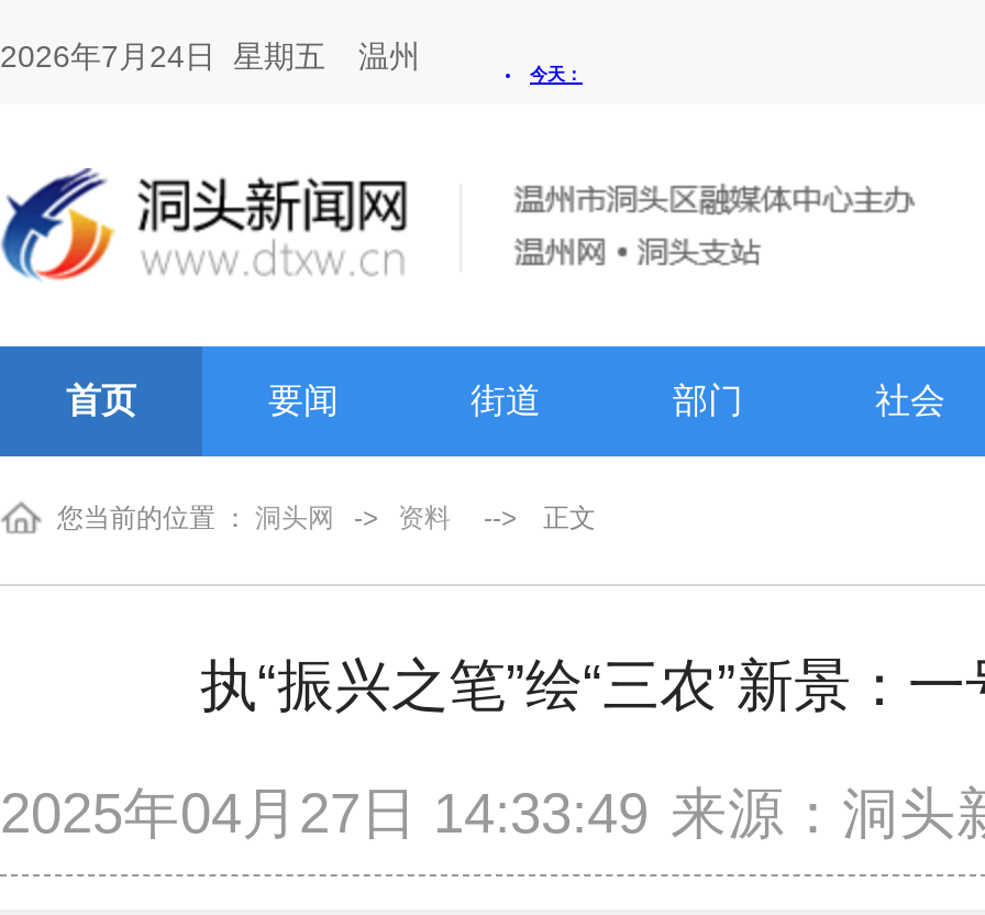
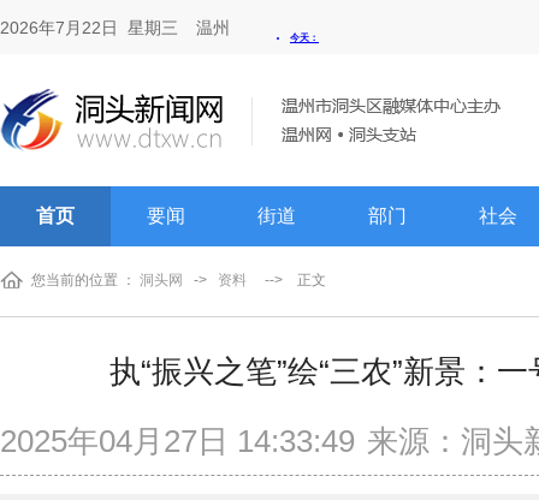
- 2026年7月24日 星期五
+ 2026年7月22日 星期三
